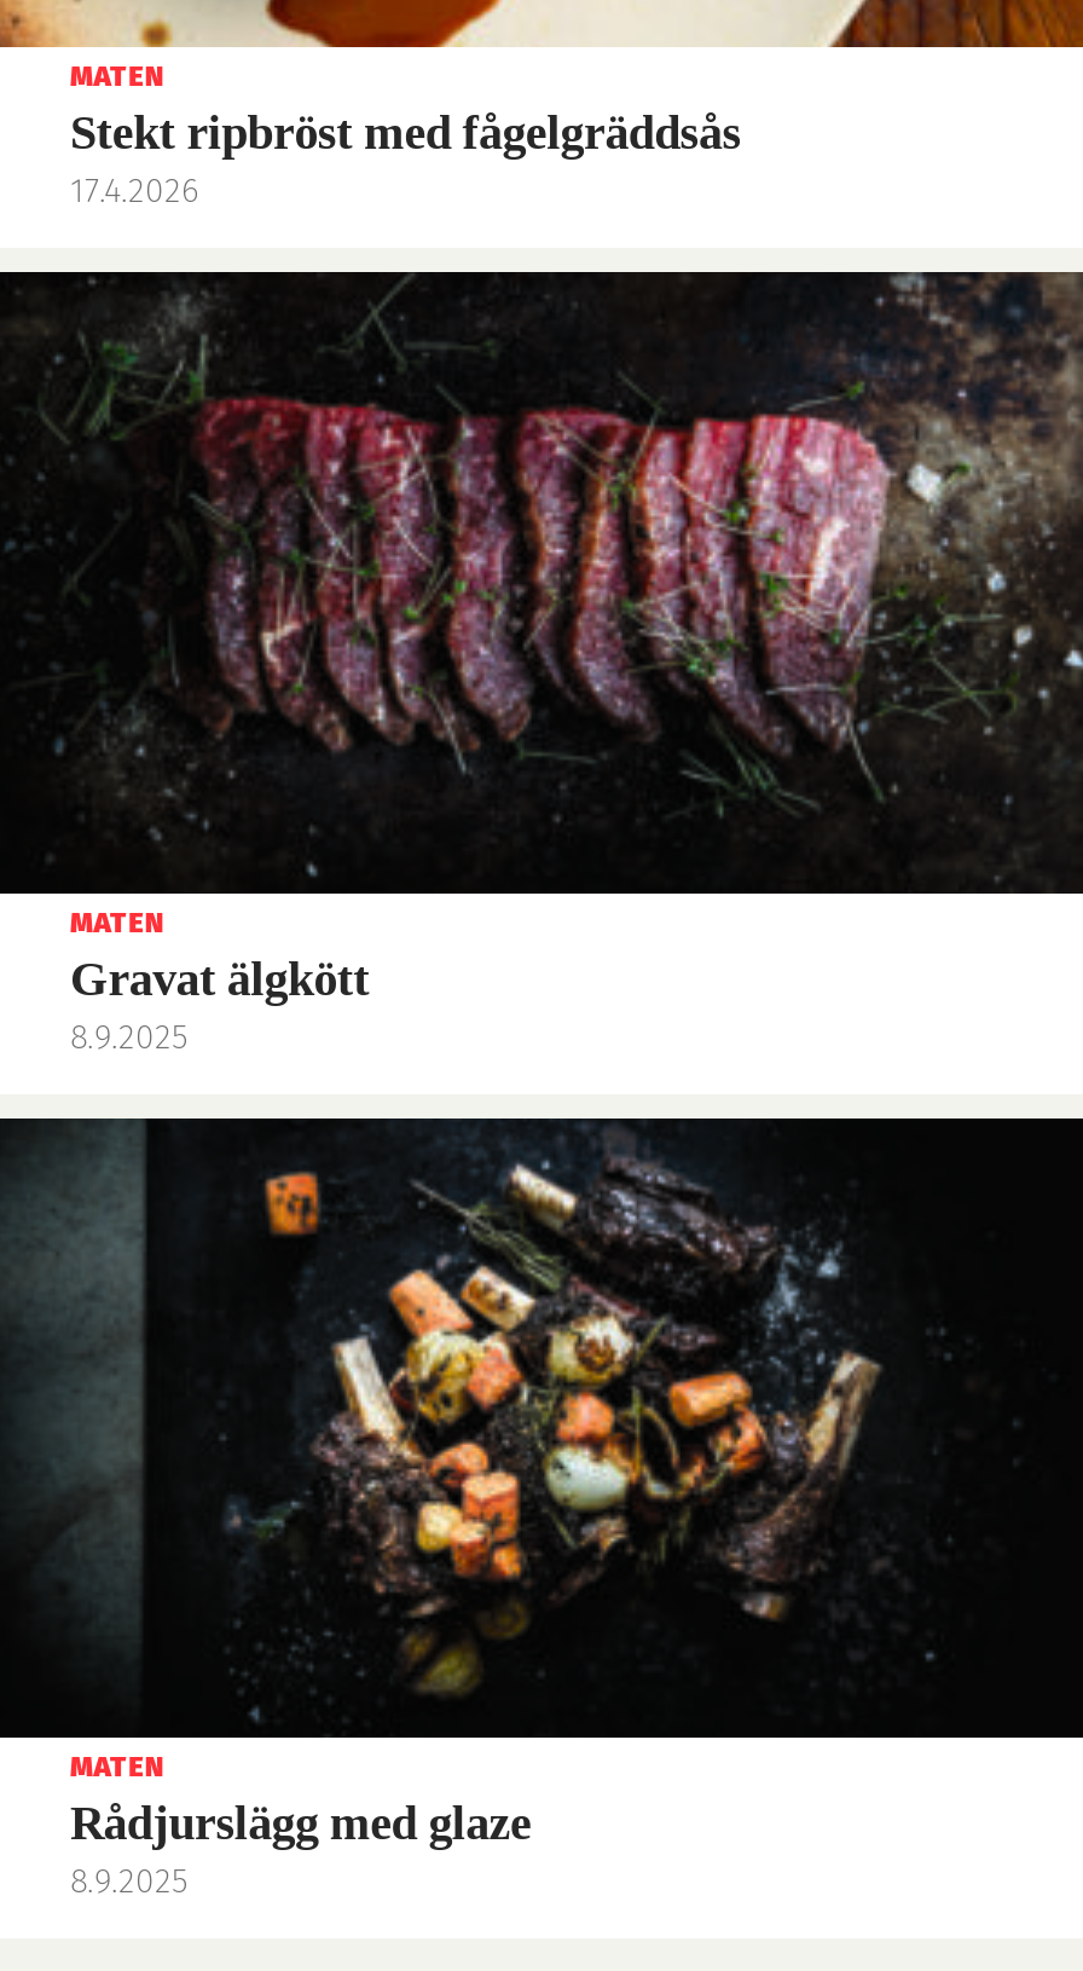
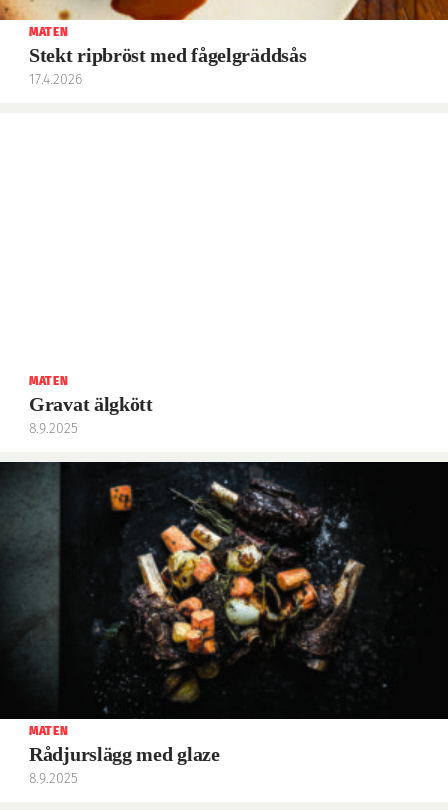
- [image]
